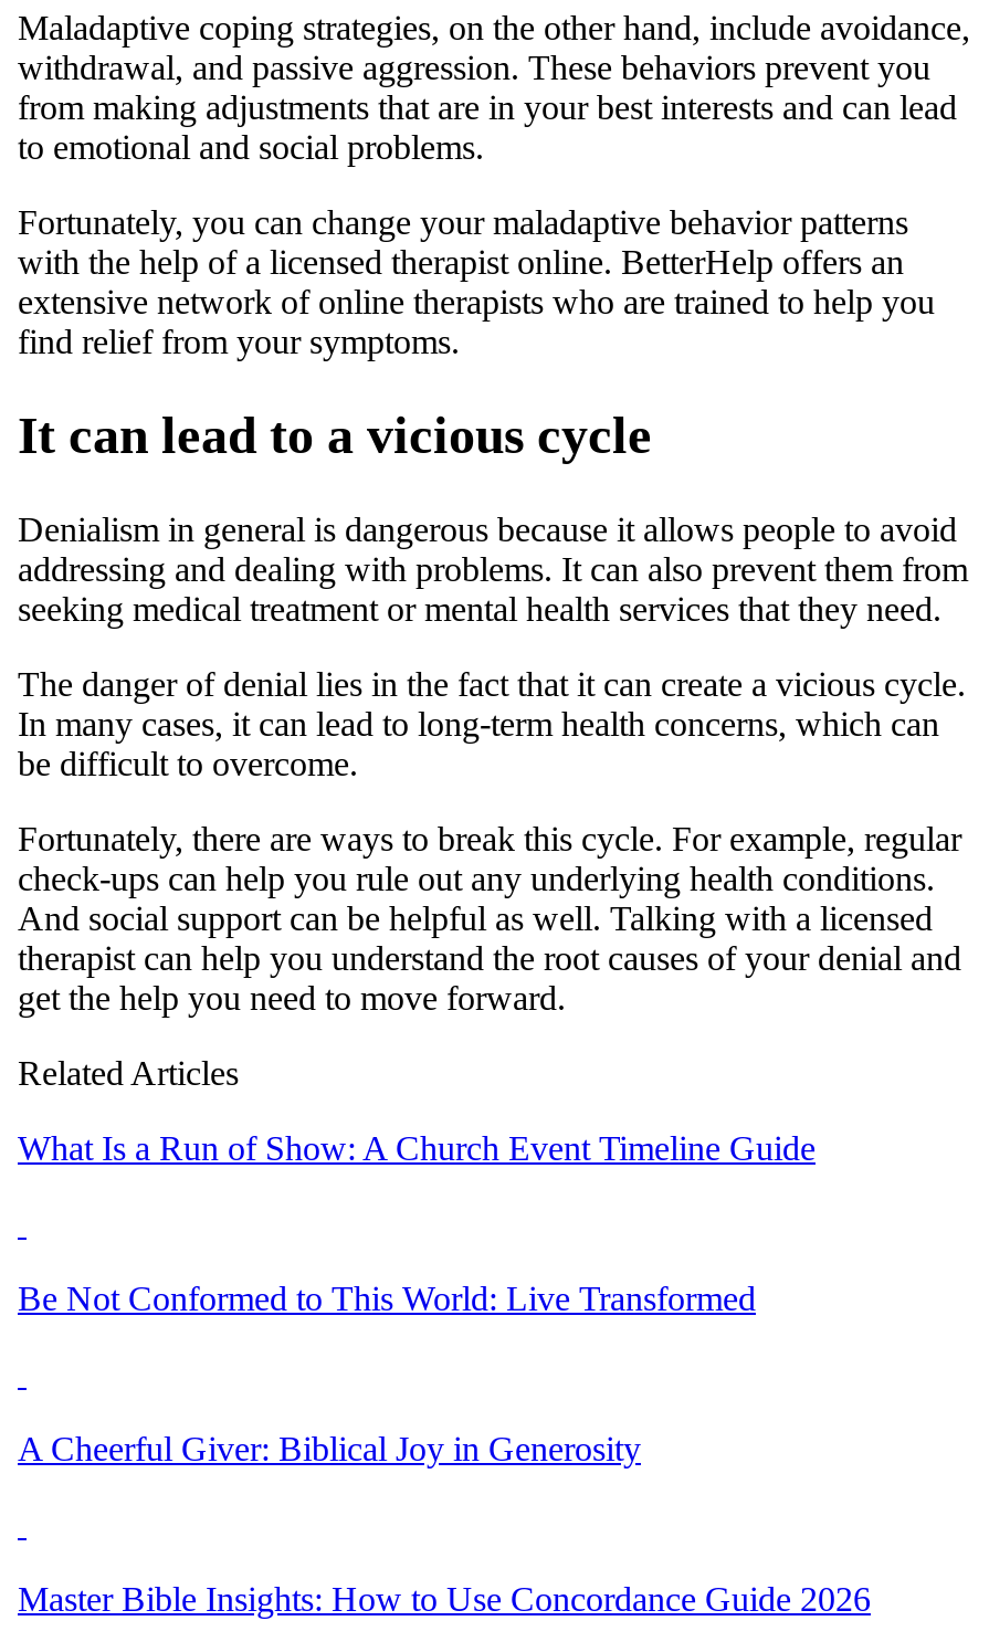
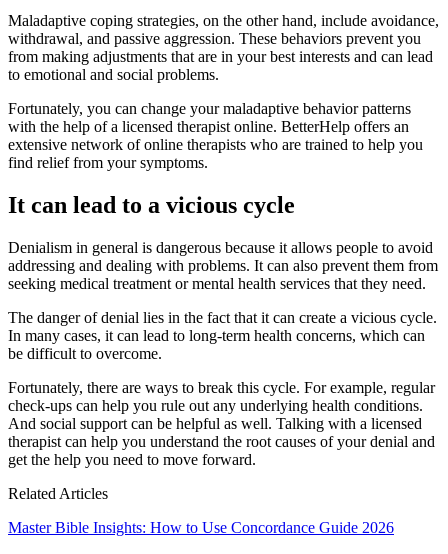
- What Is a Run of Show: A Church Event Timeline Guide

- Be Not Conformed to This World: Live Transformed

- A Cheerful Giver: Biblical Joy in Generosity
